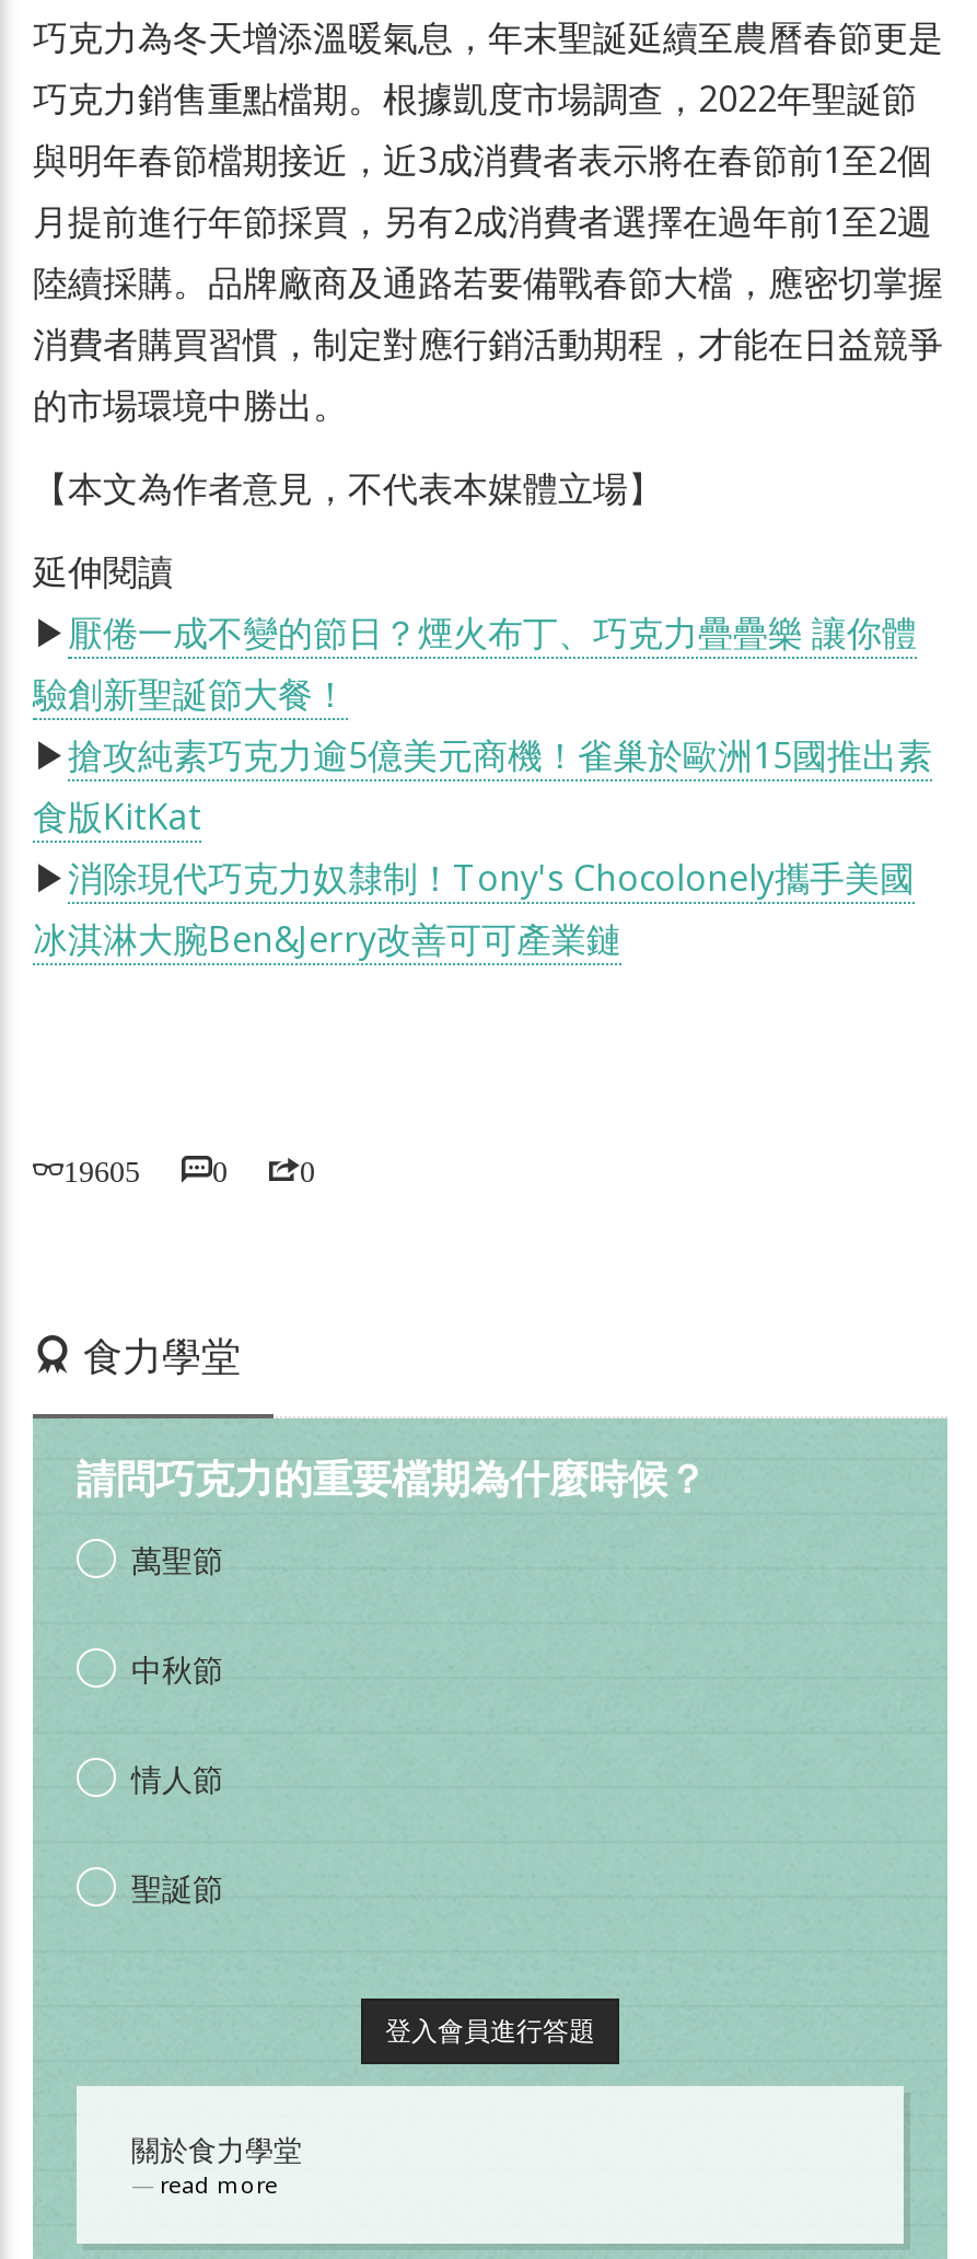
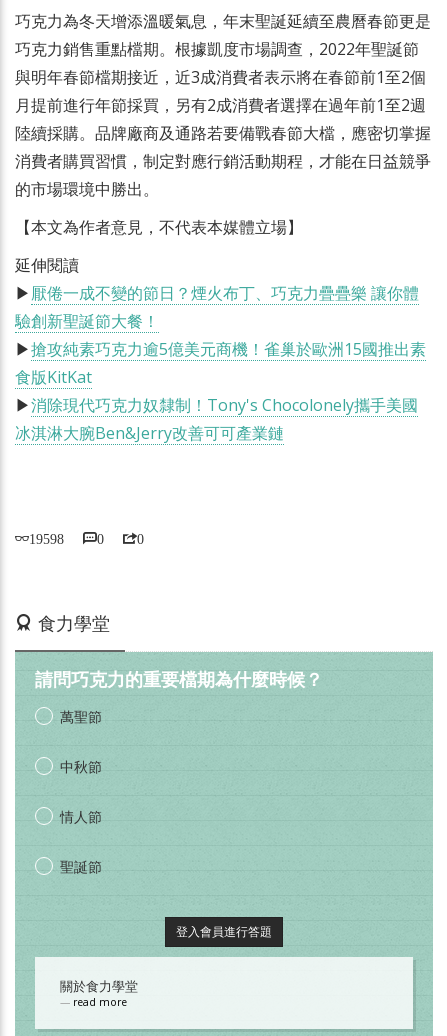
- 19605
+ 19598
